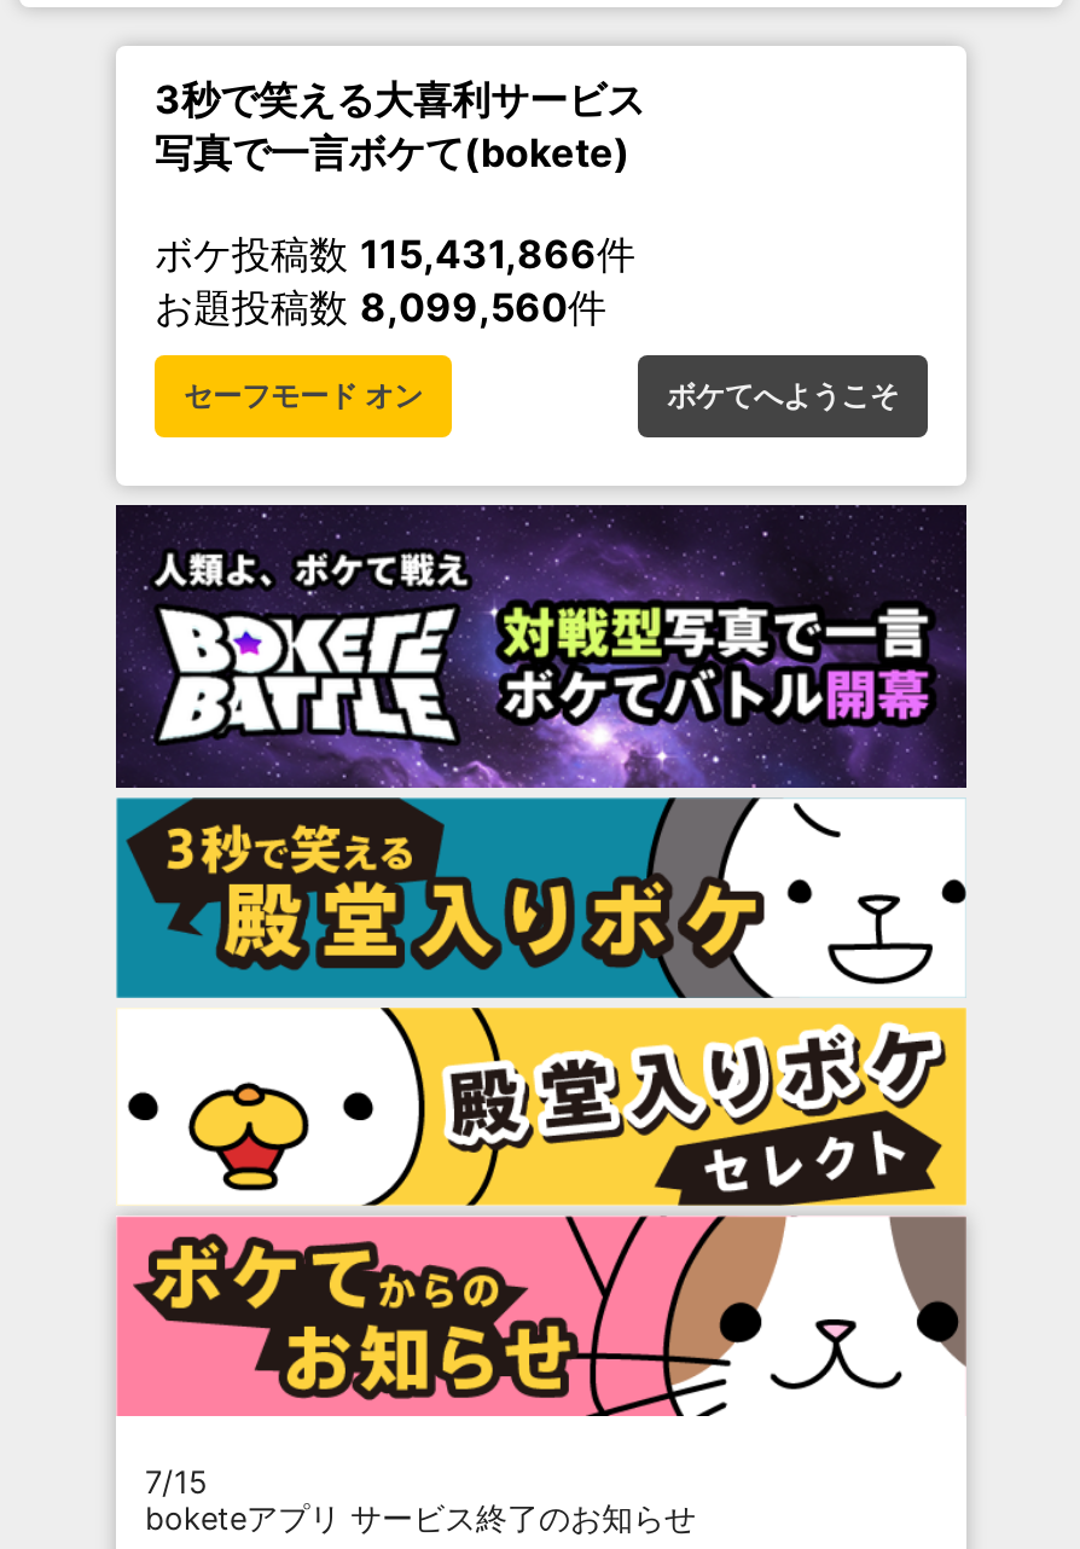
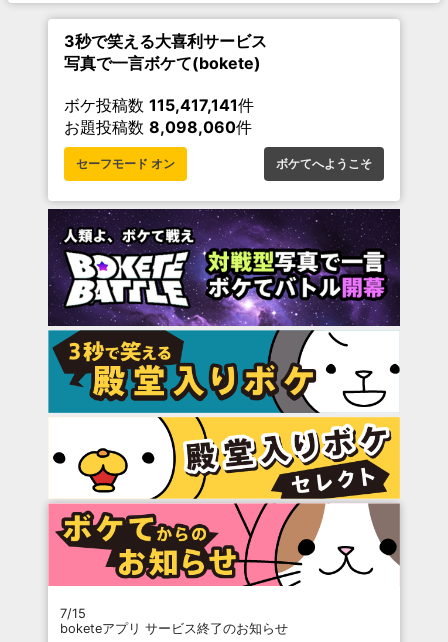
- ボケ投稿数115,431,866件
+ ボケ投稿数115,417,141件

- お題投稿数8,099,560件
+ お題投稿数8,098,060件
